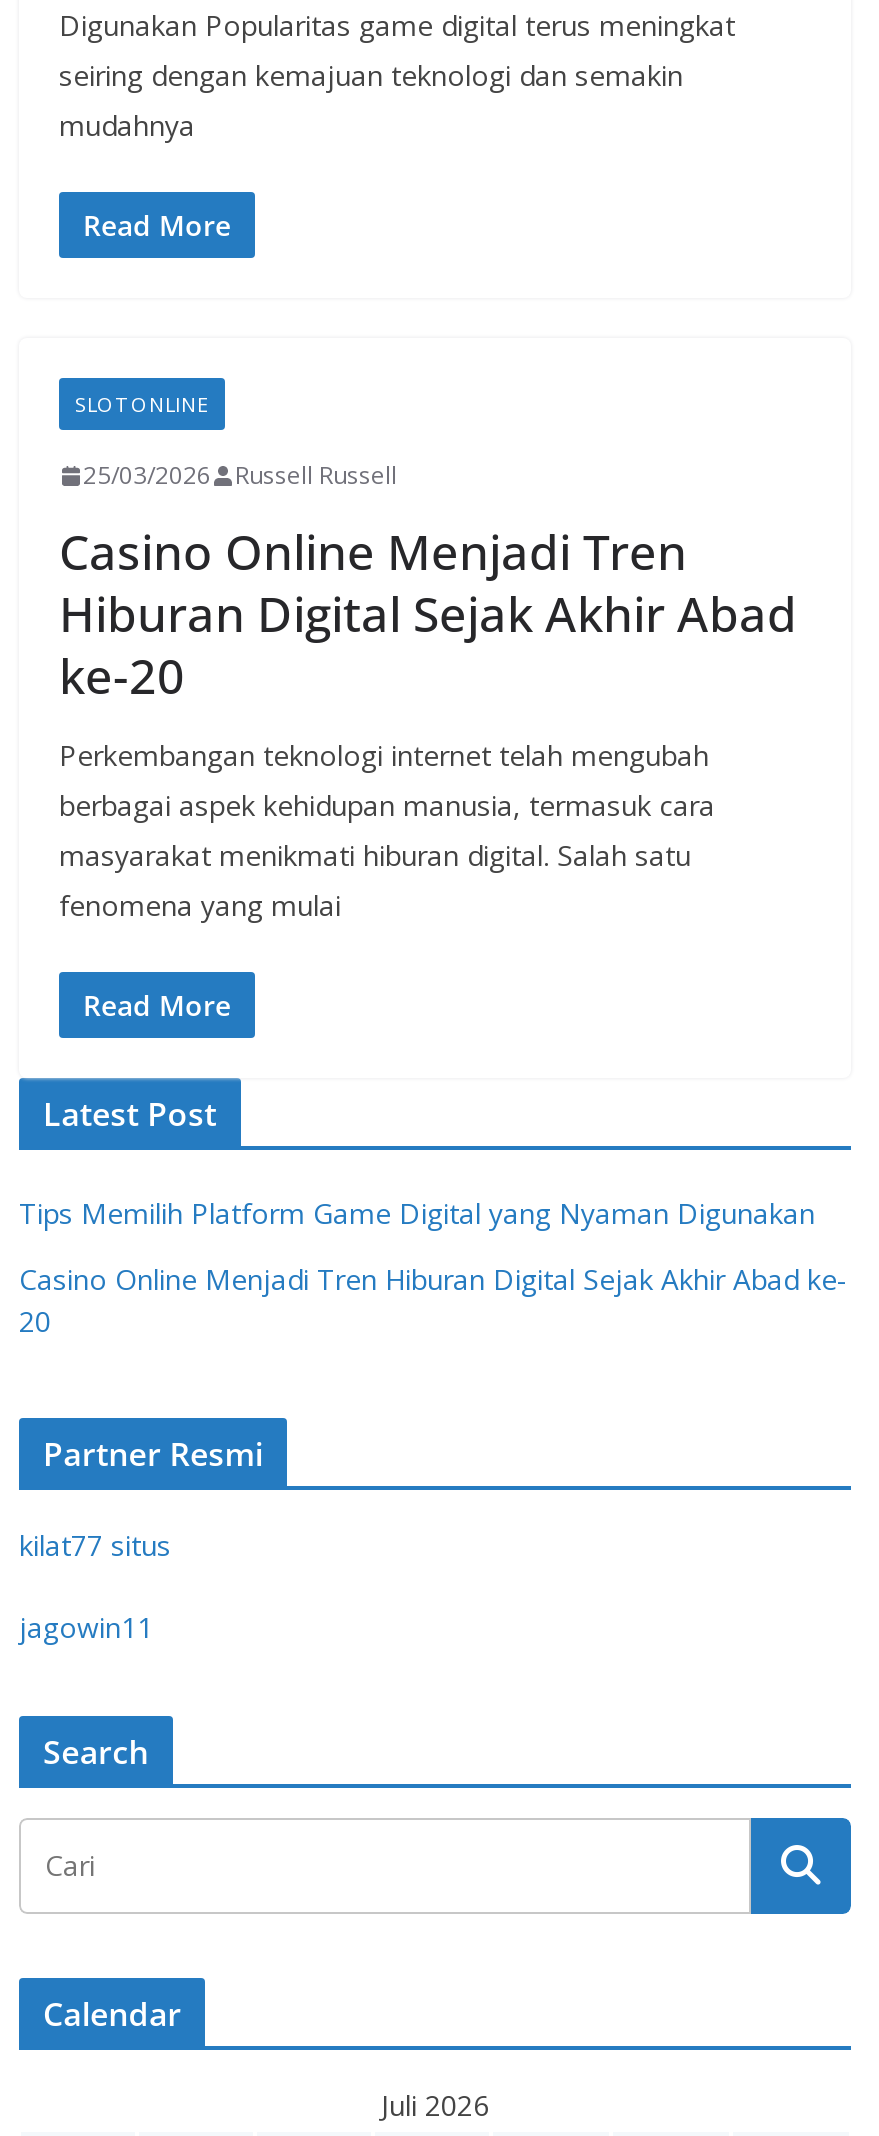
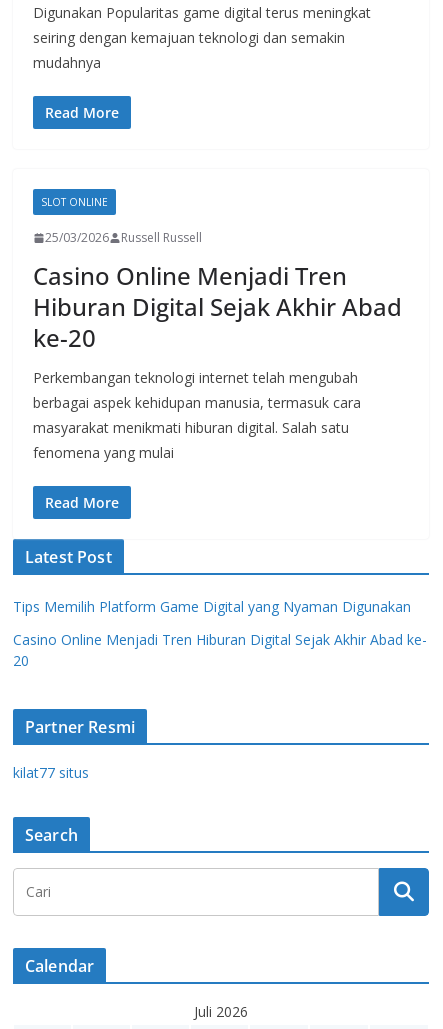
- jagowin11
